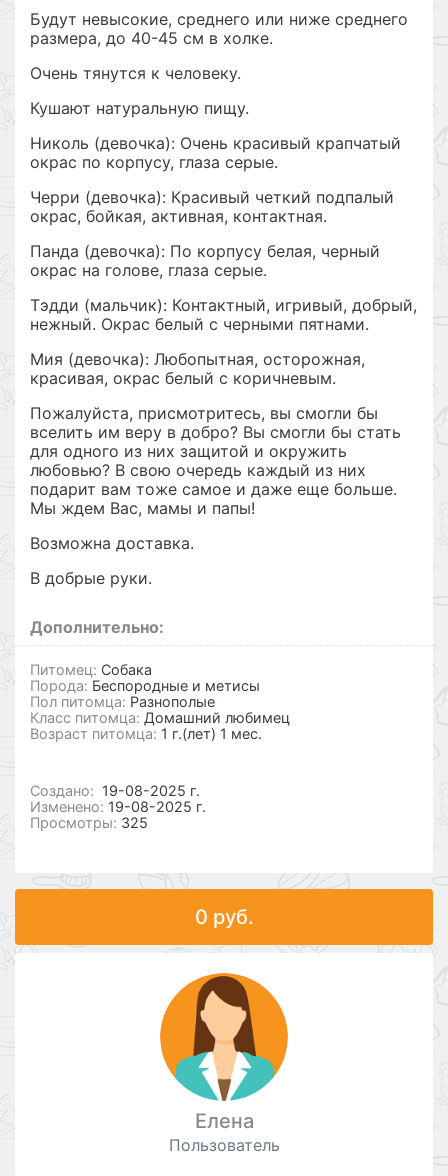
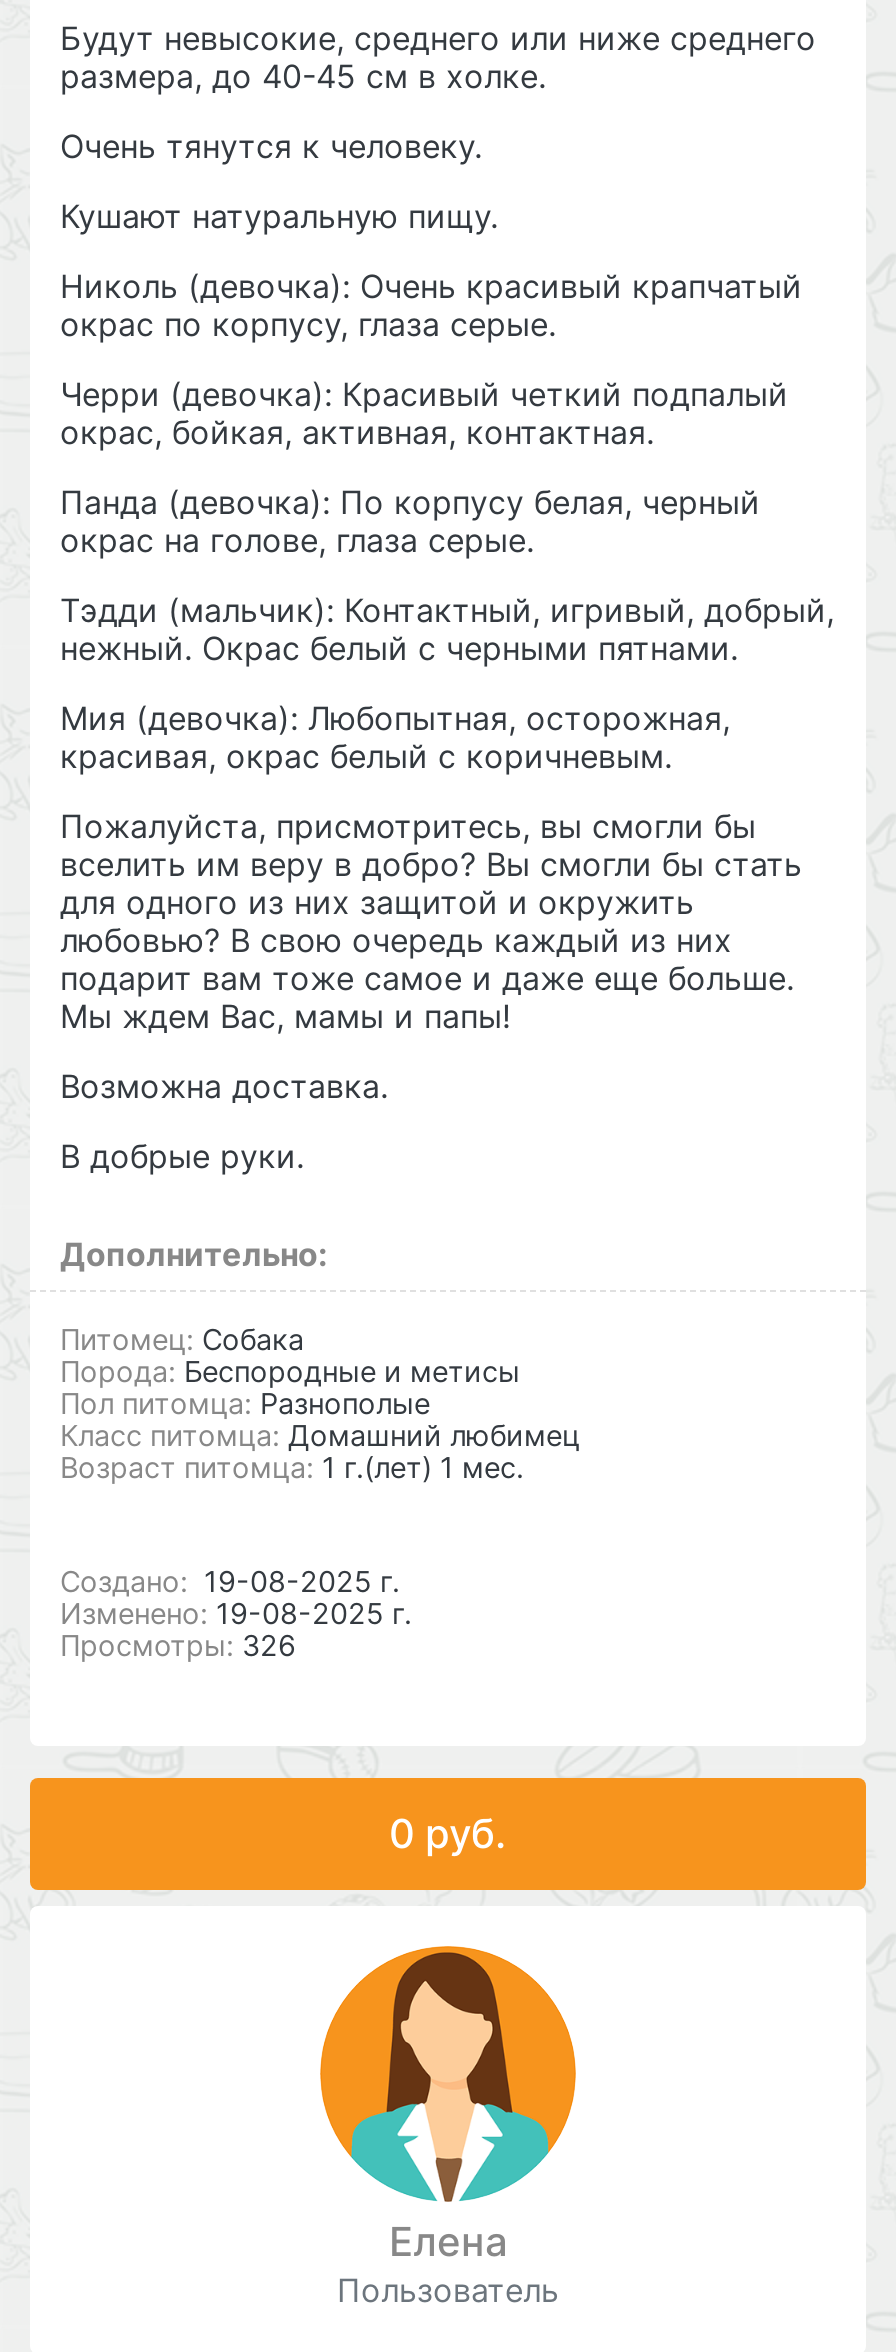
- Просмотры: 325
+ Просмотры: 326
